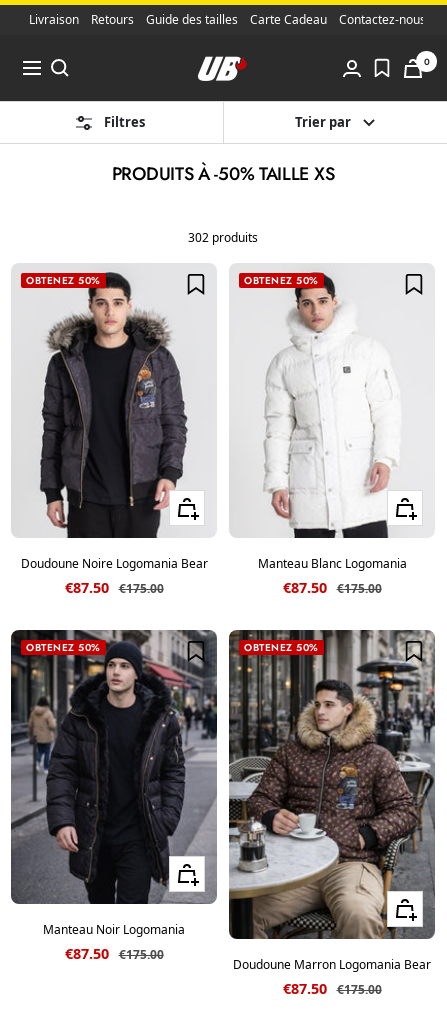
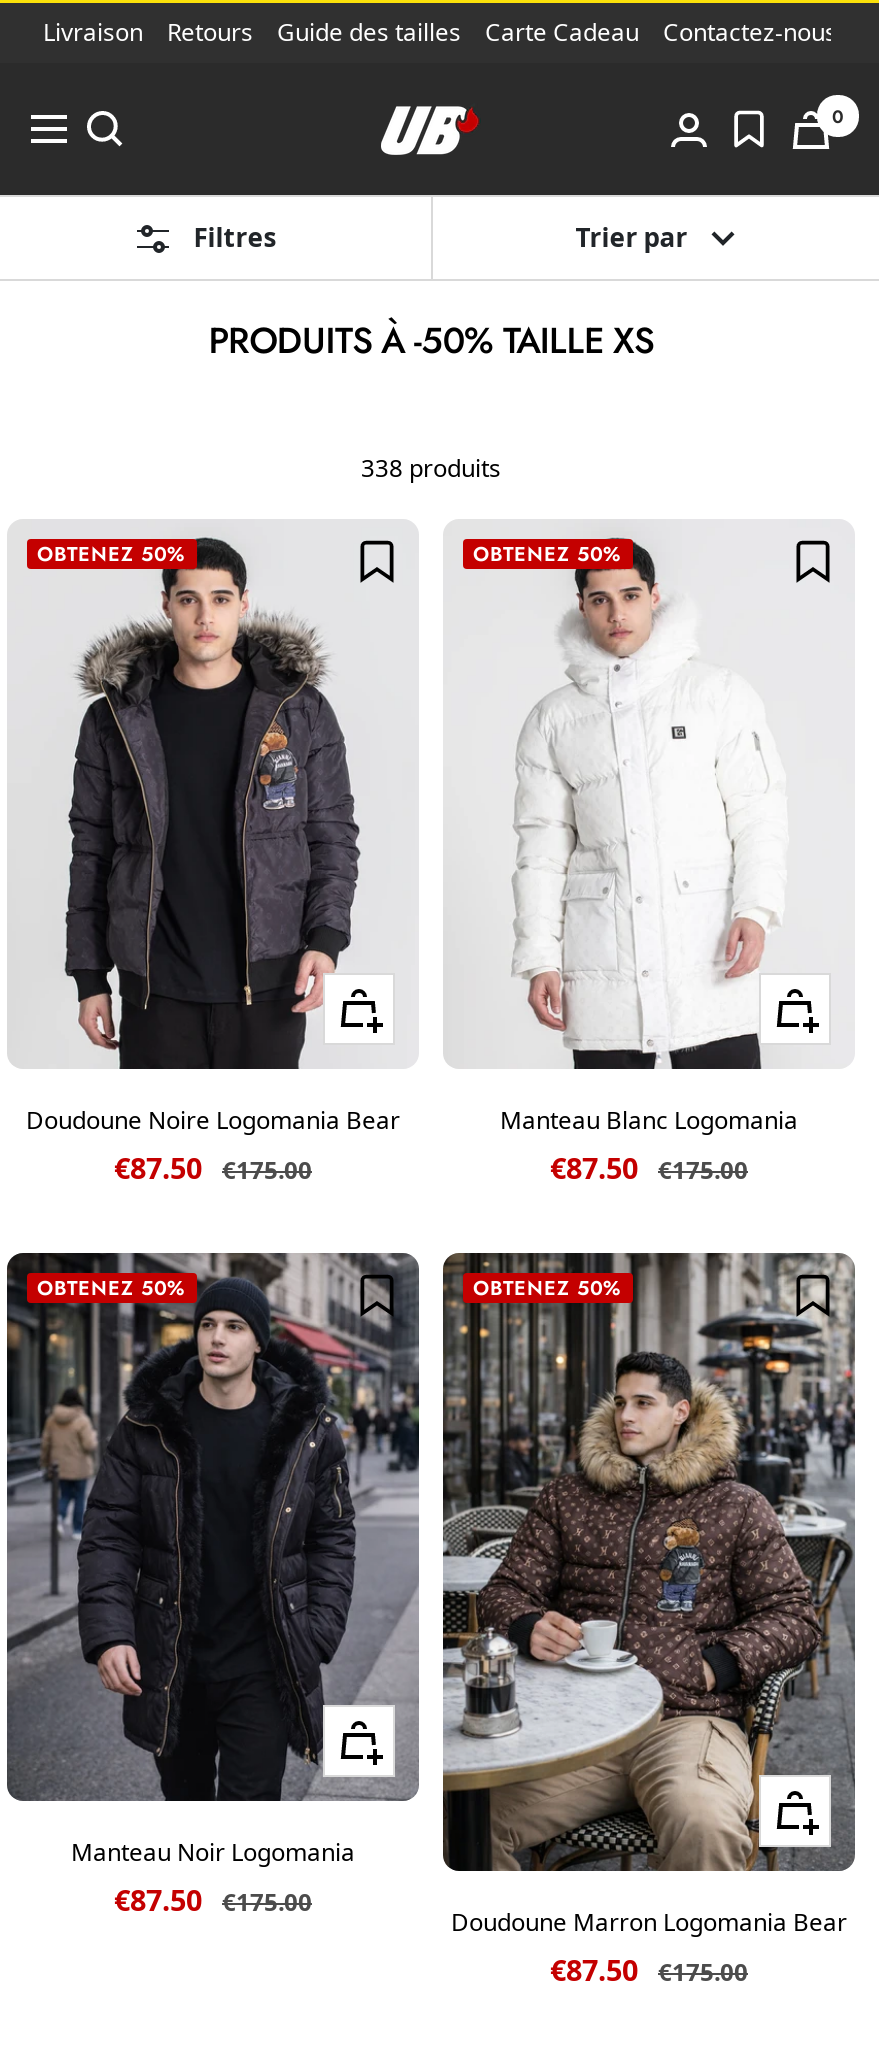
- 302 produits
+ 338 produits
